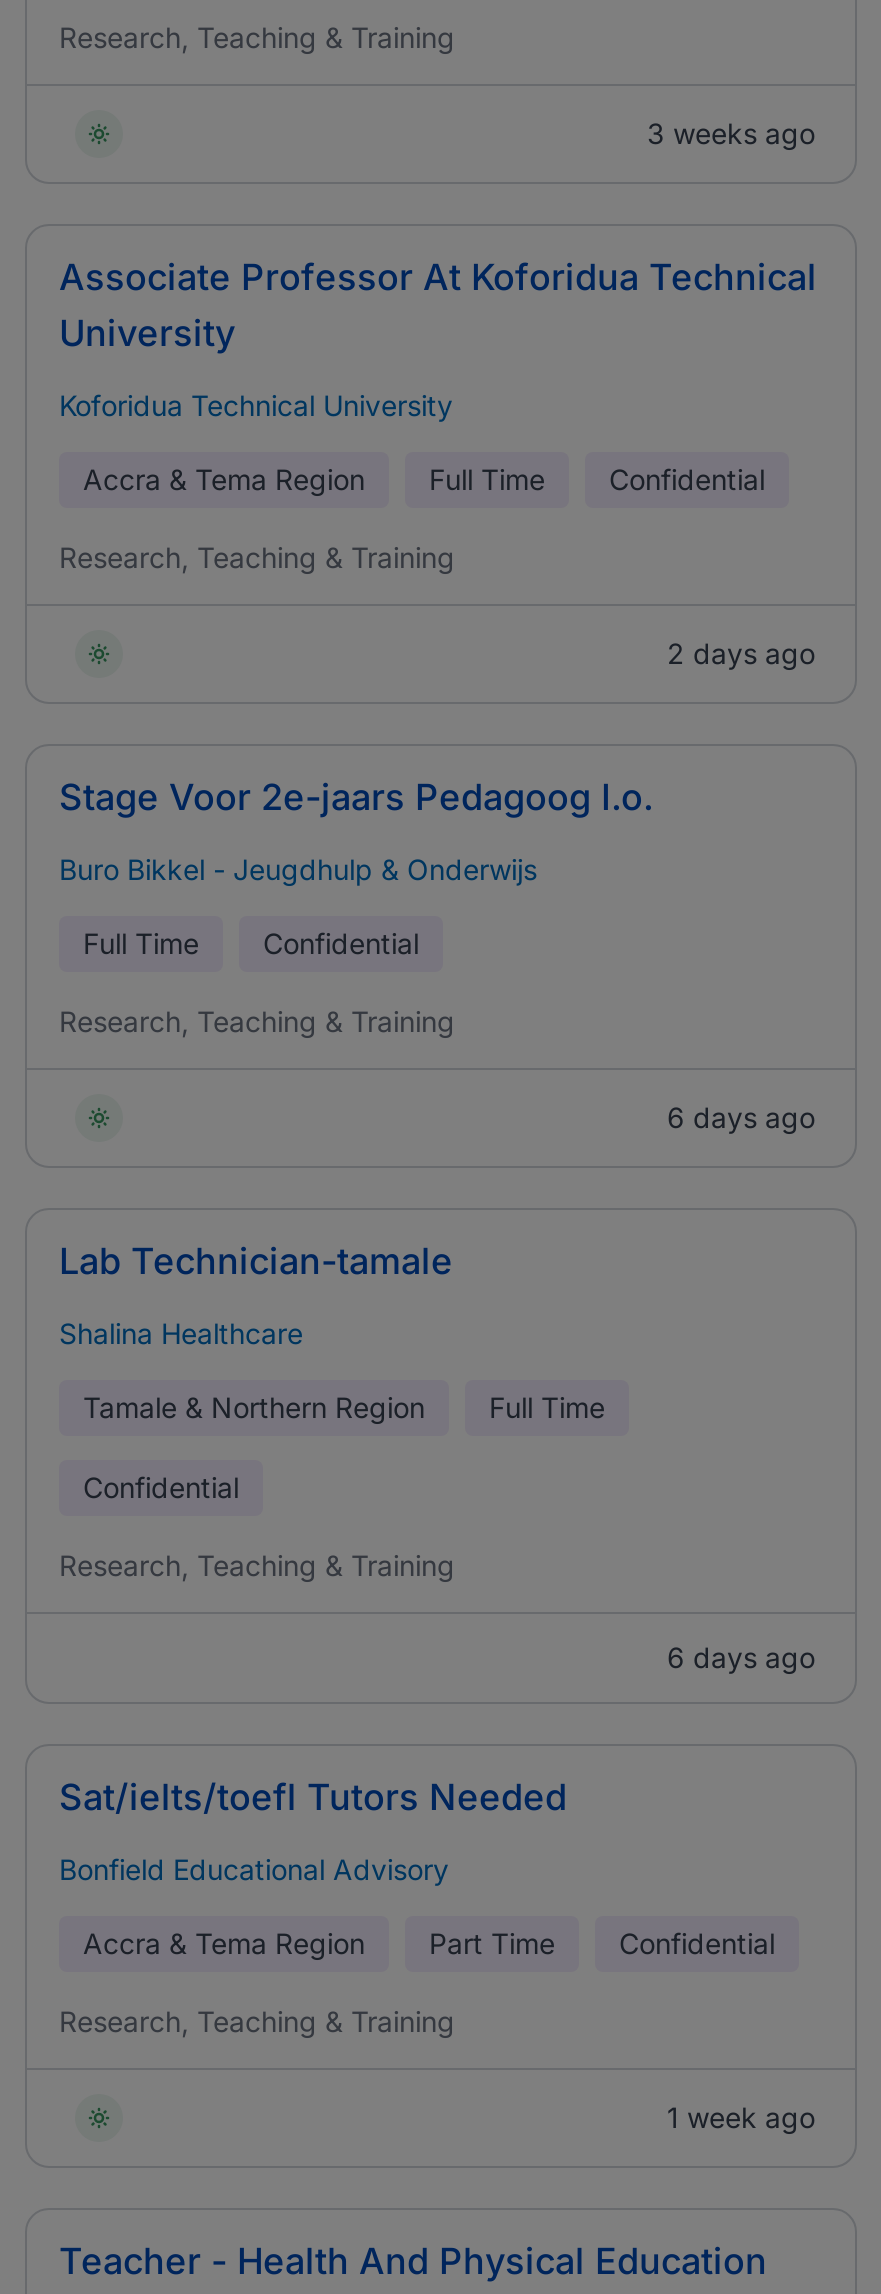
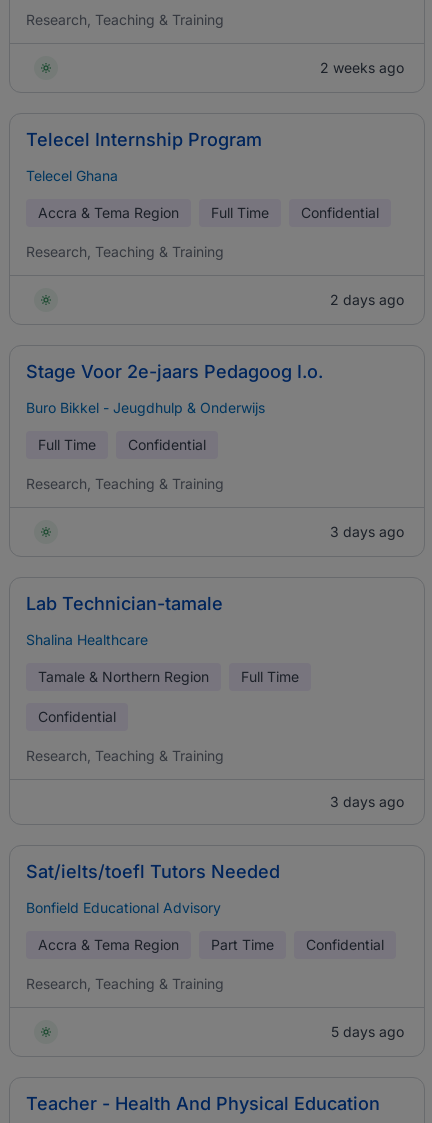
- 3 weeks ago
+ 2 weeks ago

- Associate Professor At Koforidua Technical
- University
+ Telecel Internship Program

- Koforidua Technical University
+ Telecel Ghana

- 6 days ago
+ 3 days ago

- 6 days ago
+ 3 days ago

- 1 week ago
+ 5 days ago
